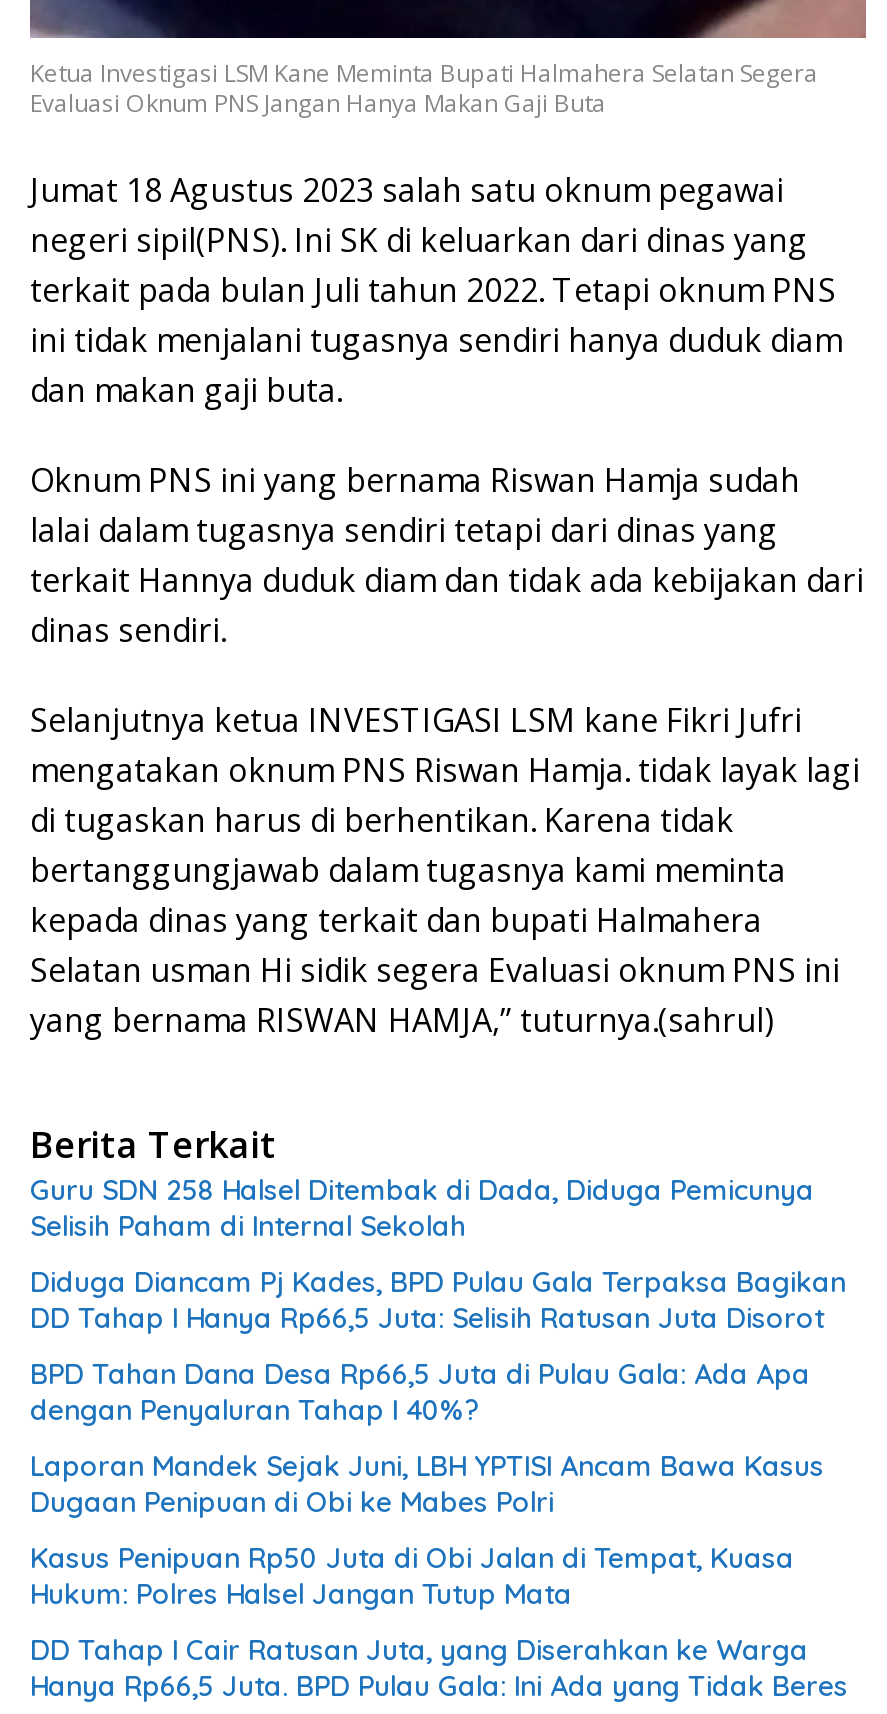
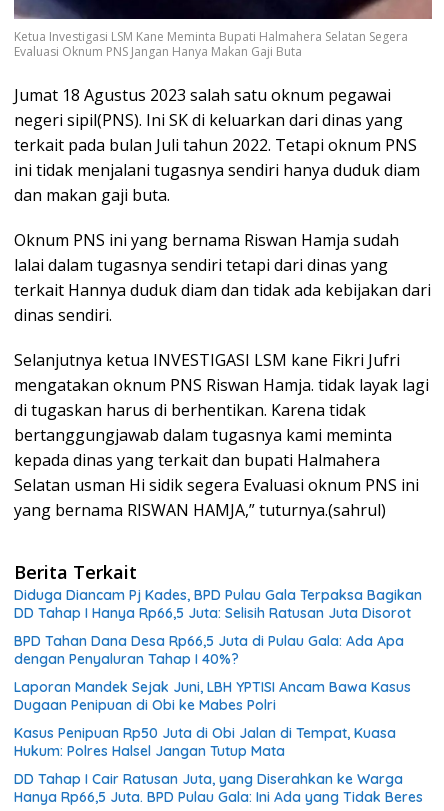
- Guru SDN 258 Halsel Ditembak di Dada, Diduga Pemicunya
- Selisih Paham di Internal Sekolah
